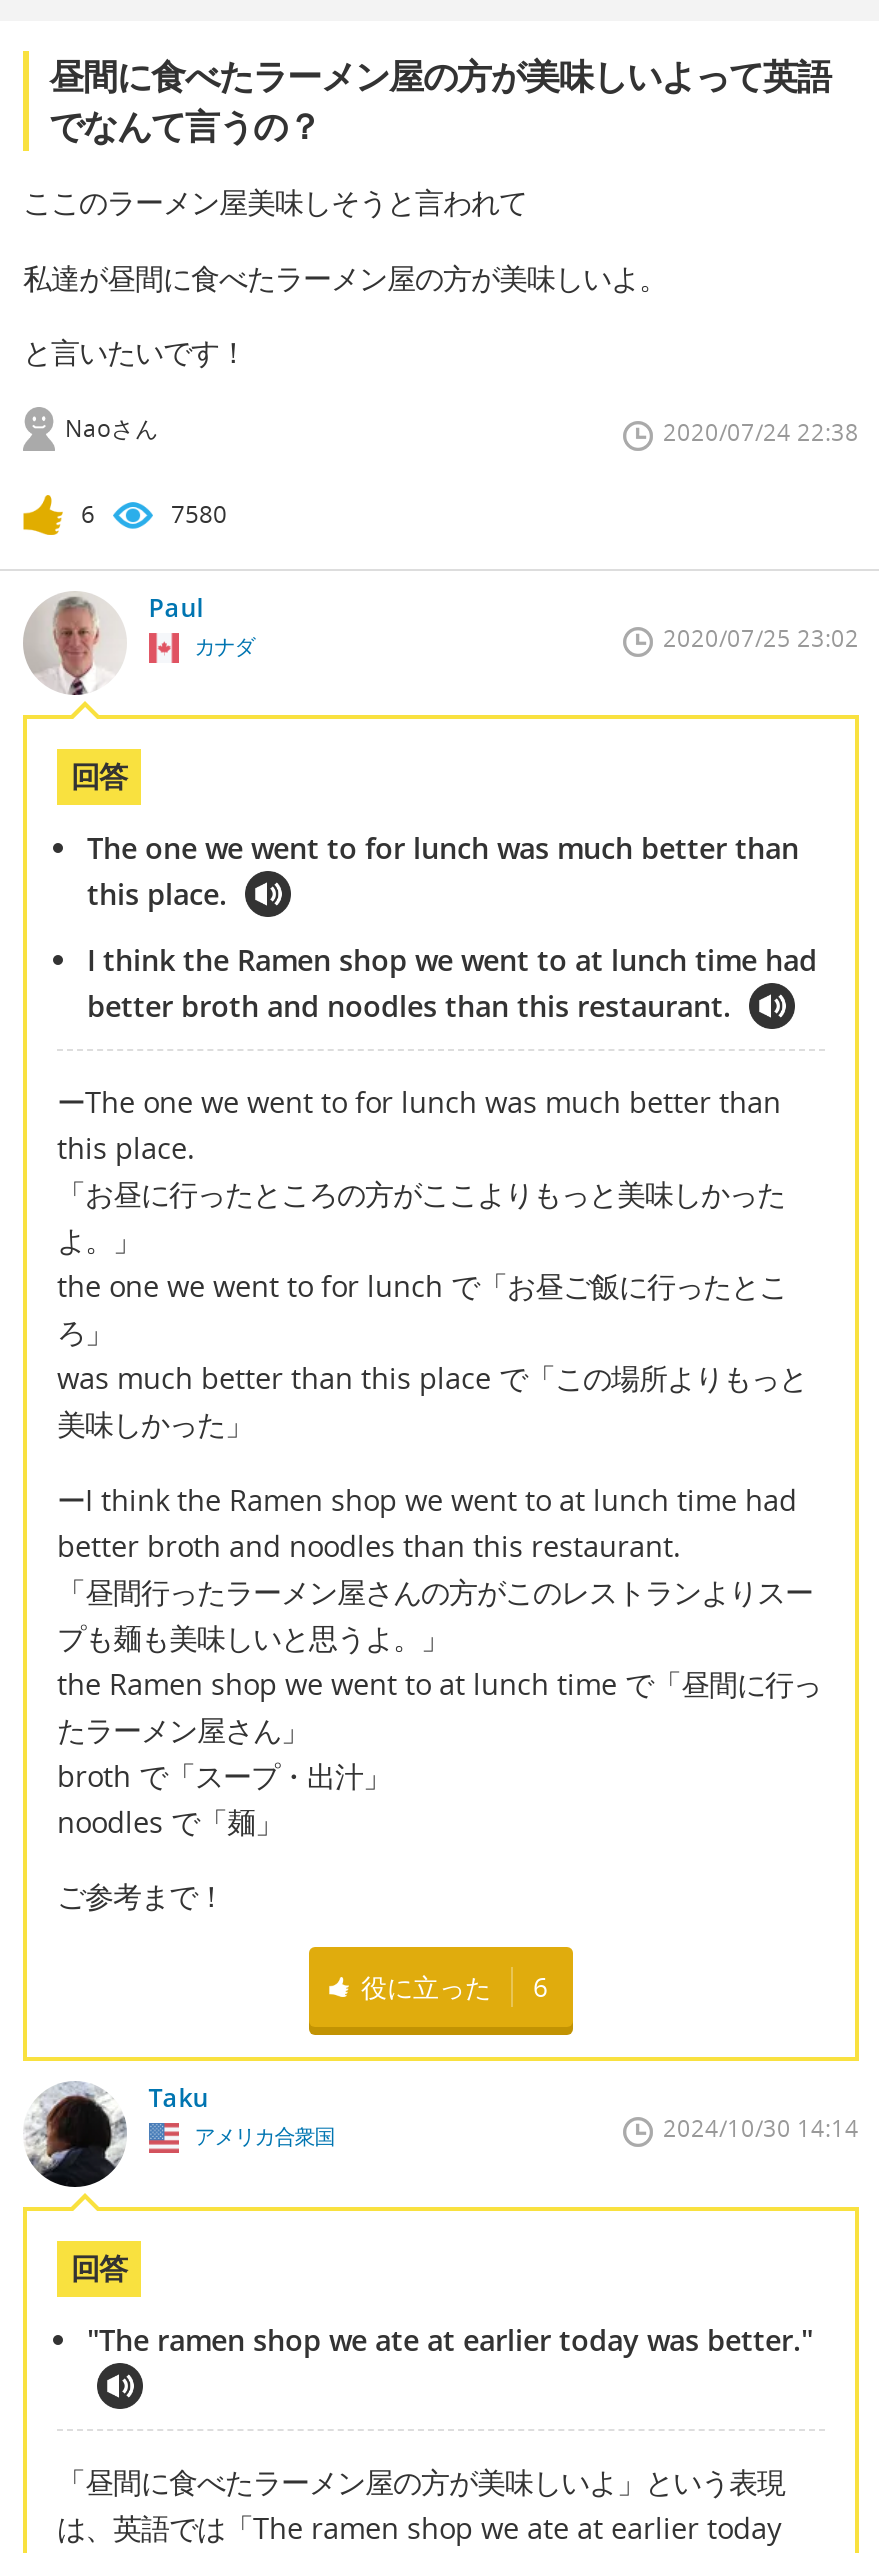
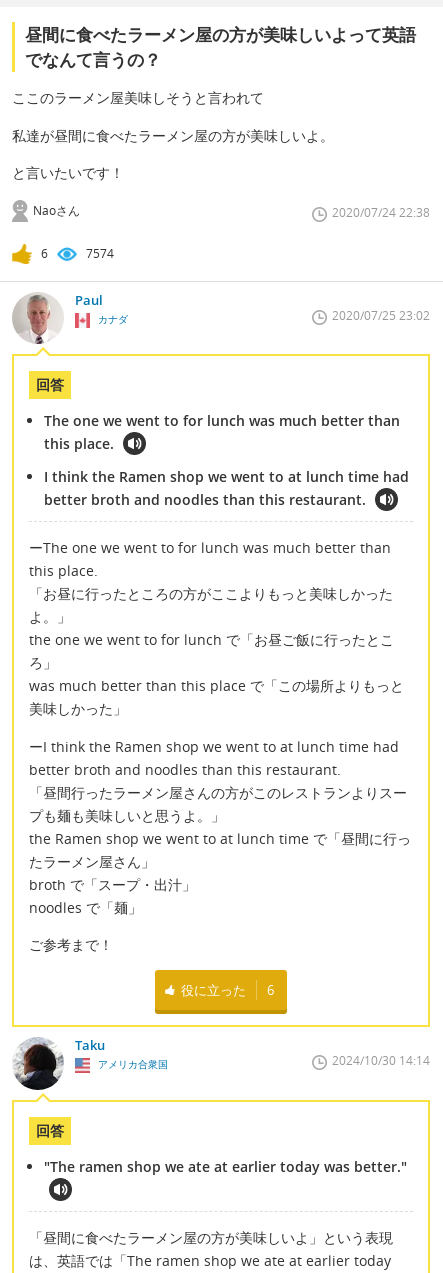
- 7580
+ 7574
